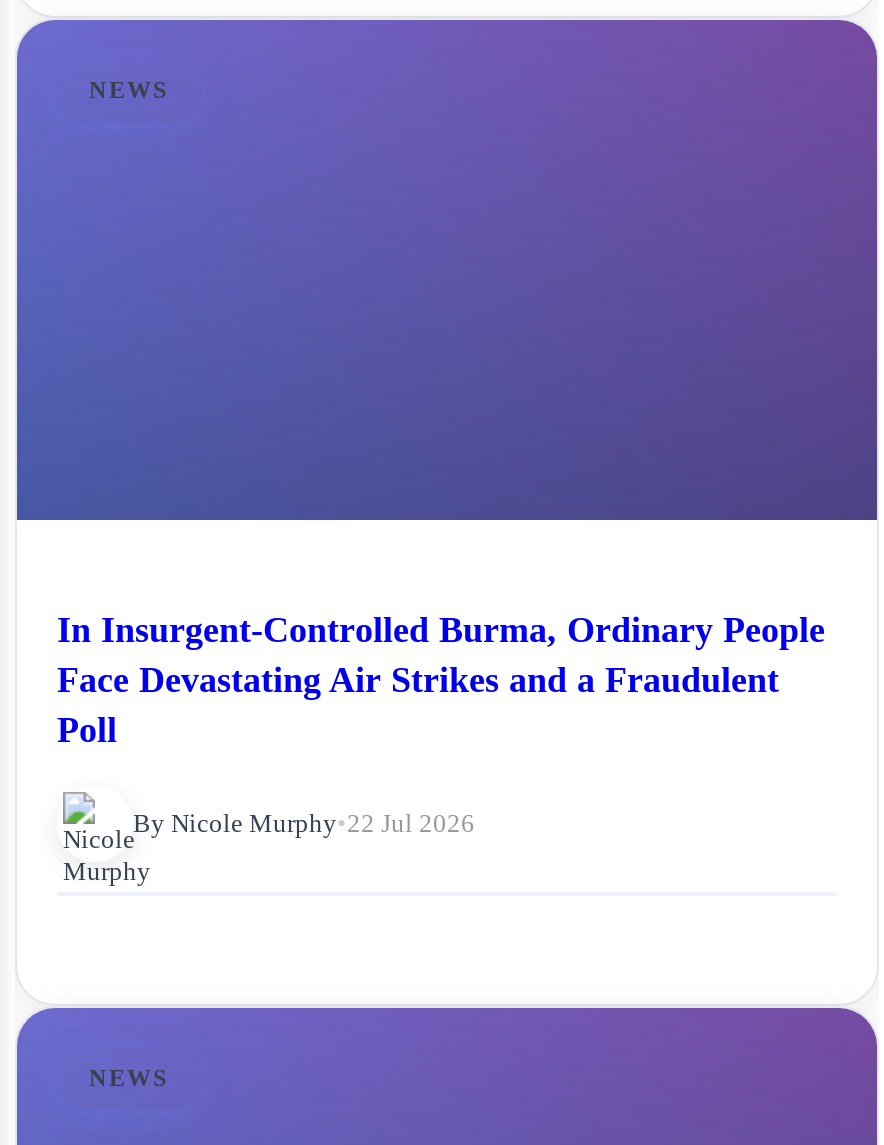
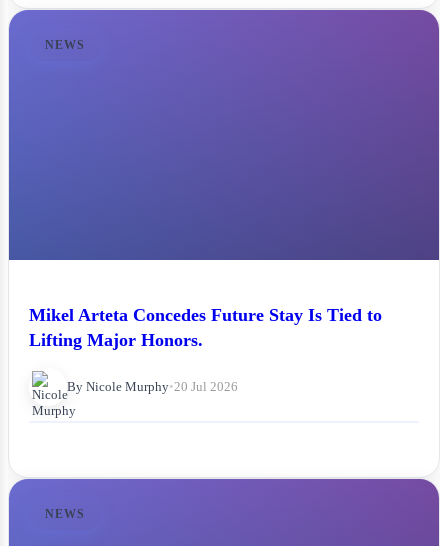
- In Insurgent-Controlled Burma, Ordinary People
- Face Devastating Air Strikes and a Fraudulent
- Poll
+ Mikel Arteta Concedes Future Stay Is Tied to
+ Lifting Major Honors.

- By Nicole Murphy • 22 Jul 2026
+ By Nicole Murphy • 20 Jul 2026
